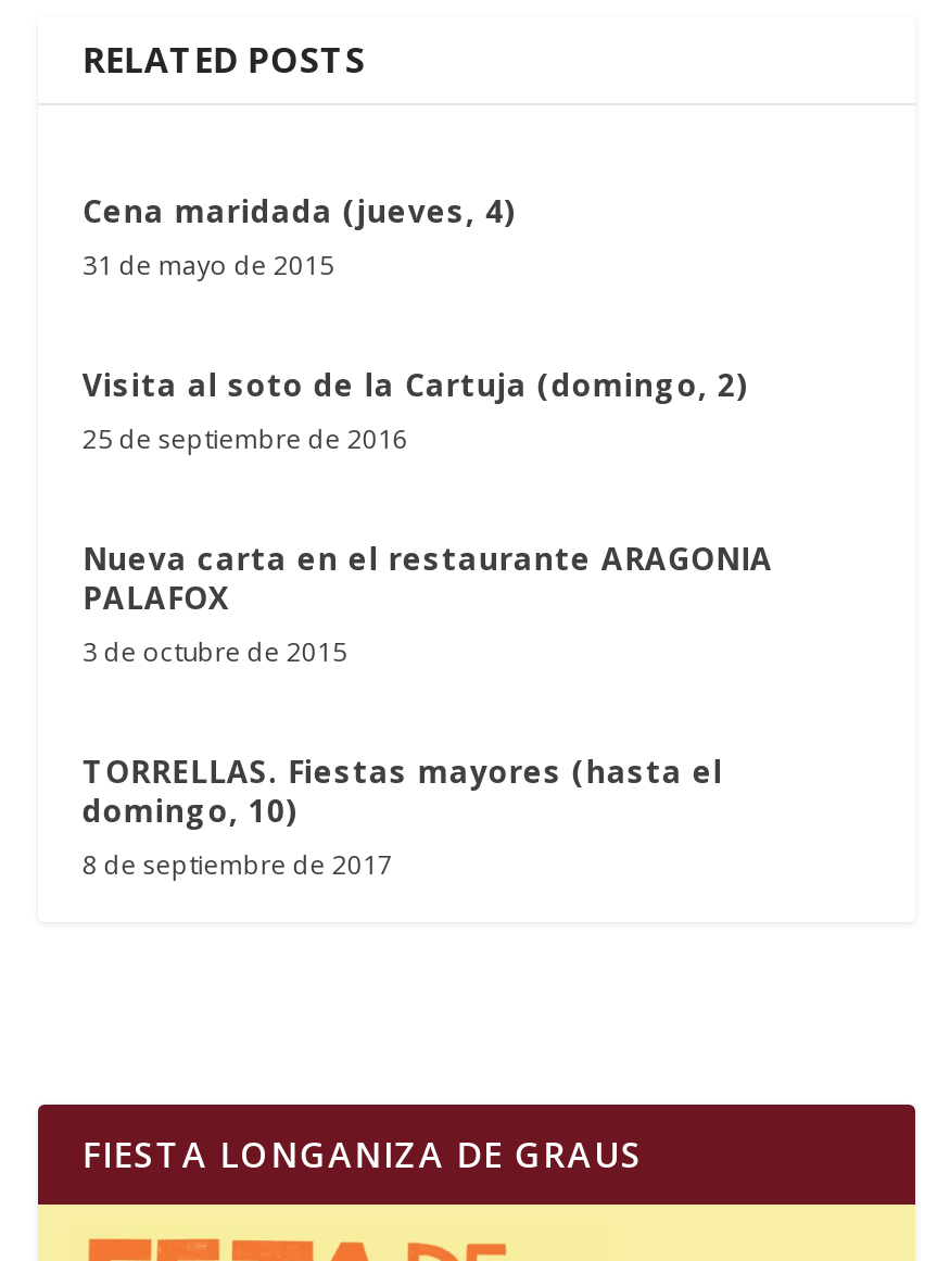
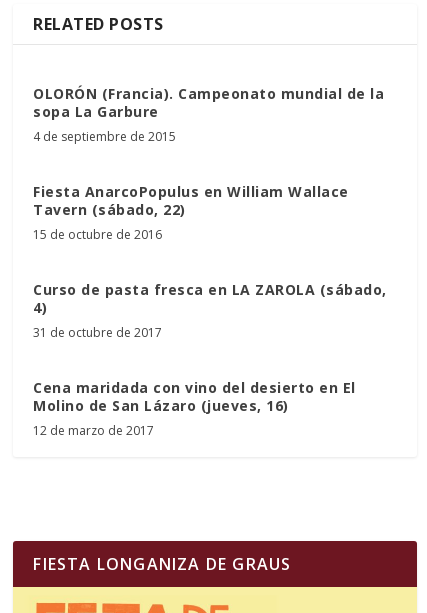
- Cena maridada (jueves, 4)
- 31 de mayo de 2015
+ OLORÓN (Francia). Campeonato mundial de la
+ sopa La Garbure
+ 4 de septiembre de 2015

- Visita al soto de la Cartuja (domingo, 2)
- 25 de septiembre de 2016
+ Fiesta AnarcoPopulus en William Wallace
+ Tavern (sábado, 22)
+ 15 de octubre de 2016

- Nueva carta en el restaurante ARAGONIA
- PALAFOX
- 3 de octubre de 2015
+ Curso de pasta fresca en LA ZAROLA (sábado,
+ 4)
+ 31 de octubre de 2017

- TORRELLAS. Fiestas mayores (hasta el
- domingo, 10)
- 8 de septiembre de 2017
+ Cena maridada con vino del desierto en El
+ Molino de San Lázaro (jueves, 16)
+ 12 de marzo de 2017
